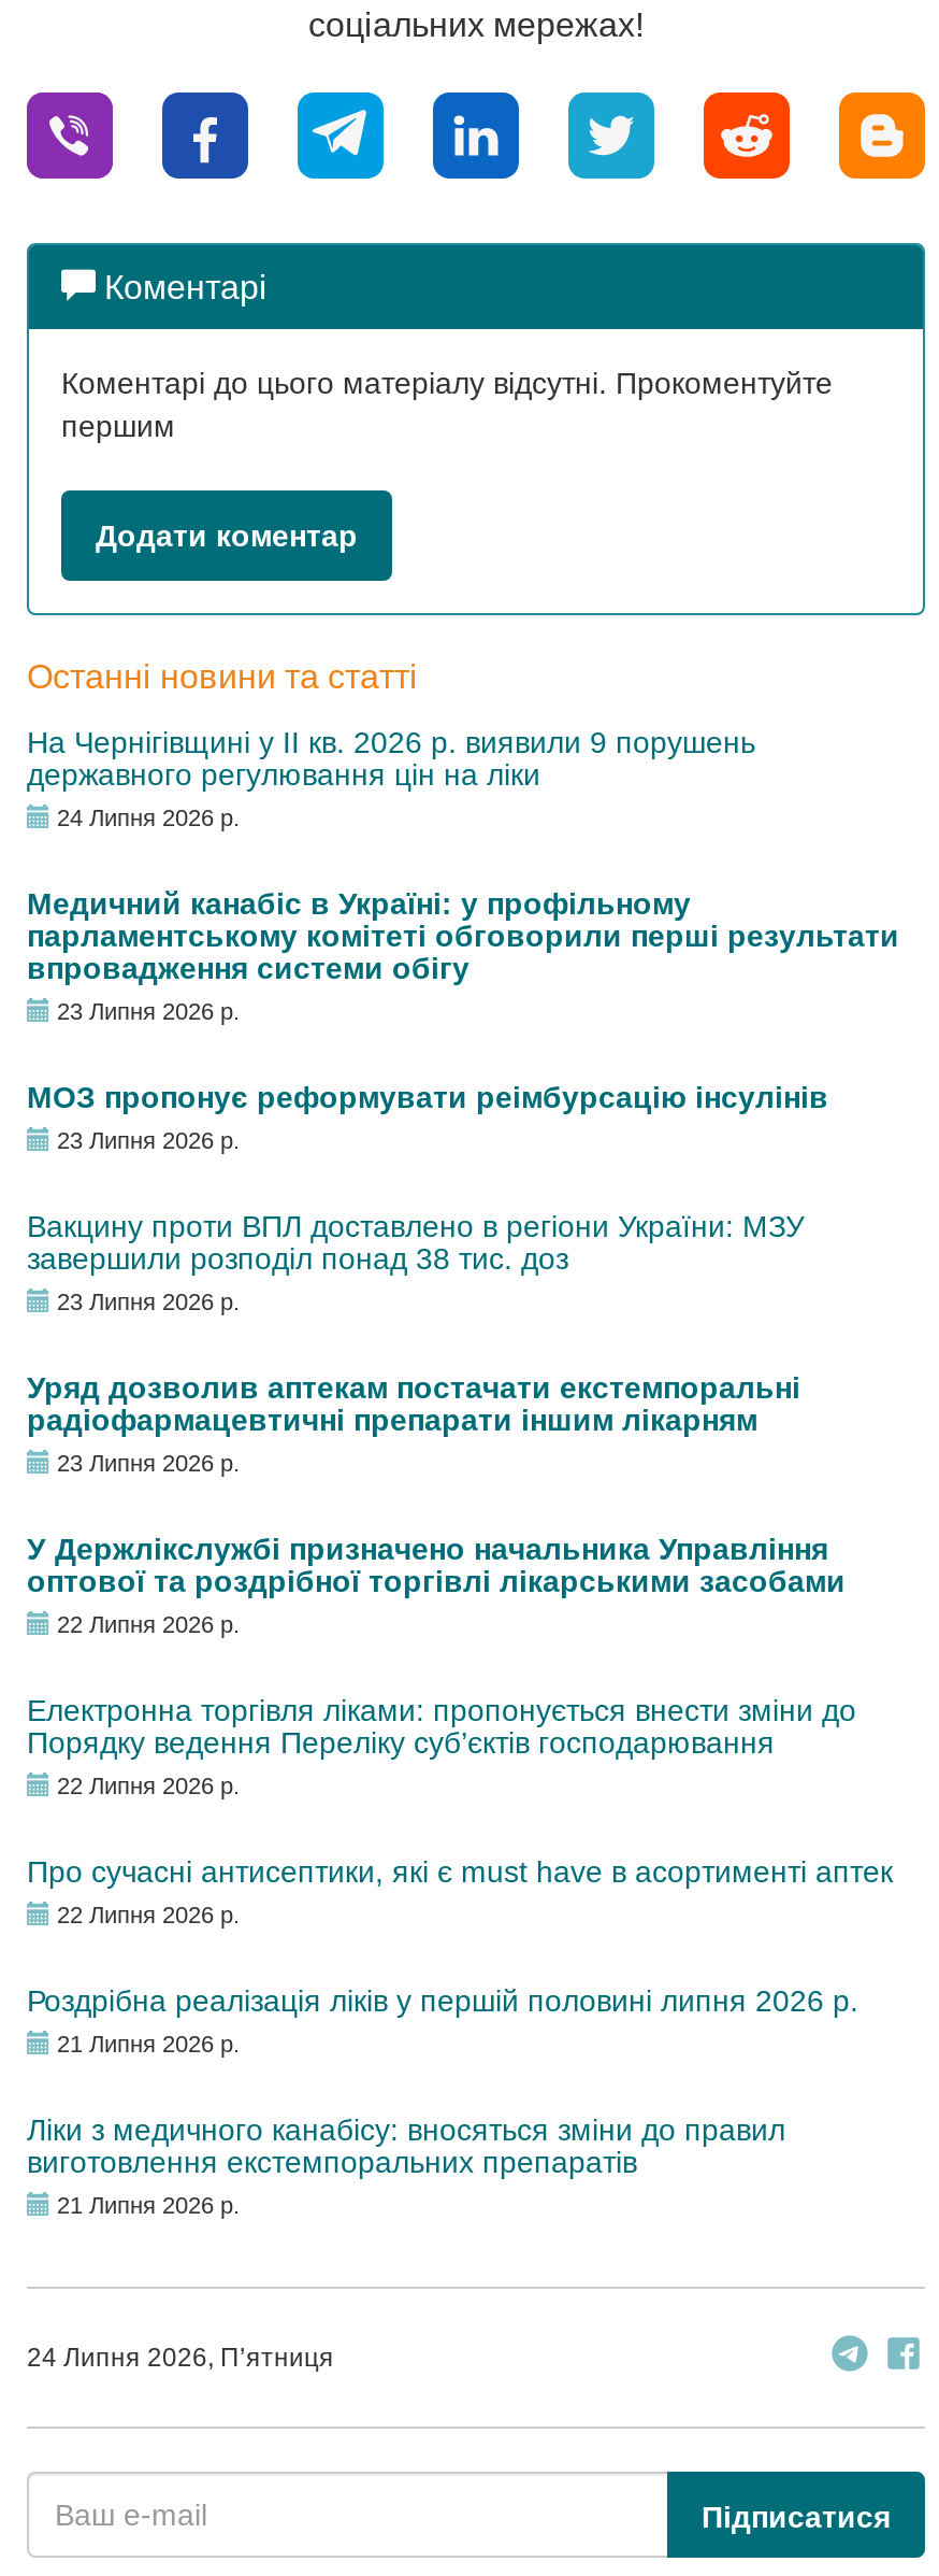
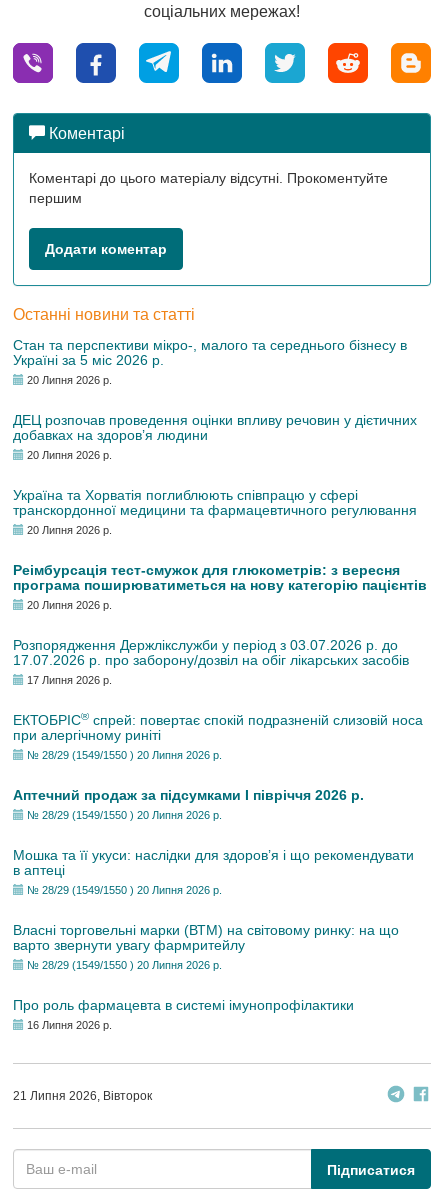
- На Чернігівщині у ІІ кв. 2026 р. виявили 9 порушень
- державного регулювання цін на ліки
- 24 Липня 2026 р.
+ Стан та перспективи мікро-, малого та середнього бізнесу в
+ Україні за 5 міс 2026 р.
+ 20 Липня 2026 р.

- Медичний канабіс в Україні: у профільному
- парламентському комітеті обговорили перші результати
- впровадження системи обігу
- 23 Липня 2026 р.
+ ДЕЦ розпочав проведення оцінки впливу речовин у дієтичних
+ добавках на здоров’я людини
+ 20 Липня 2026 р.

- МОЗ пропонує реформувати реімбурсацію інсулінів
- 23 Липня 2026 р.
+ Україна та Хорватія поглиблюють співпрацю у сфері
+ транскордонної медицини та фармацевтичного регулювання
+ 20 Липня 2026 р.

- Вакцину проти ВПЛ доставлено в регіони України: МЗУ
- завершили розподіл понад 38 тис. доз
- 23 Липня 2026 р.
+ Реімбурсація тест-смужок для глюкометрів: з вересня
+ програма поширюватиметься на нову категорію пацієнтів
+ 20 Липня 2026 р.

- Уряд дозволив аптекам постачати екстемпоральні
- радіофармацевтичні препарати іншим лікарням
- 23 Липня 2026 р.
+ Розпорядження Держлікслужби у період з 03.07.2026 р. до
+ 17.07.2026 р. про заборону/дозвіл на обіг лікарських засобів
+ 17 Липня 2026 р.

- У Держлікслужбі призначено начальника Управління
- оптової та роздрібної торгівлі лікарськими засобами
- 22 Липня 2026 р.
+ ЕКТОБРІС® спрей: повертає спокій подразненій слизовій носа
+ при алергічному риніті
+ № 28/29 (1549/1550 ) 20 Липня 2026 р.

- Електронна торгівля ліками: пропонується внести зміни до
- Порядку ведення Переліку суб’єктів господарювання
- 22 Липня 2026 р.
+ Аптечний продаж за підсумками І півріччя 2026 р.
+ № 28/29 (1549/1550 ) 20 Липня 2026 р.

- Про сучасні антисептики, які є must have в асортименті аптек
- 22 Липня 2026 р.
+ Мошка та її укуси: наслідки для здоров’я і що рекомендувати
+ в аптеці
+ № 28/29 (1549/1550 ) 20 Липня 2026 р.

- Роздрібна реалізація ліків у першій половині липня 2026 р.
- 21 Липня 2026 р.
+ Власні торговельні марки (ВТМ) на світовому ринку: на що
+ варто звернути увагу фармритейлу
+ № 28/29 (1549/1550 ) 20 Липня 2026 р.

- Ліки з медичного канабісу: вносяться зміни до правил
- виготовлення екстемпоральних препаратів
- 21 Липня 2026 р.
+ Про роль фармацевта в системі імунопрофілактики
+ 16 Липня 2026 р.

- 24 Липня 2026, П’ятниця
+ 21 Липня 2026, Вівторок
